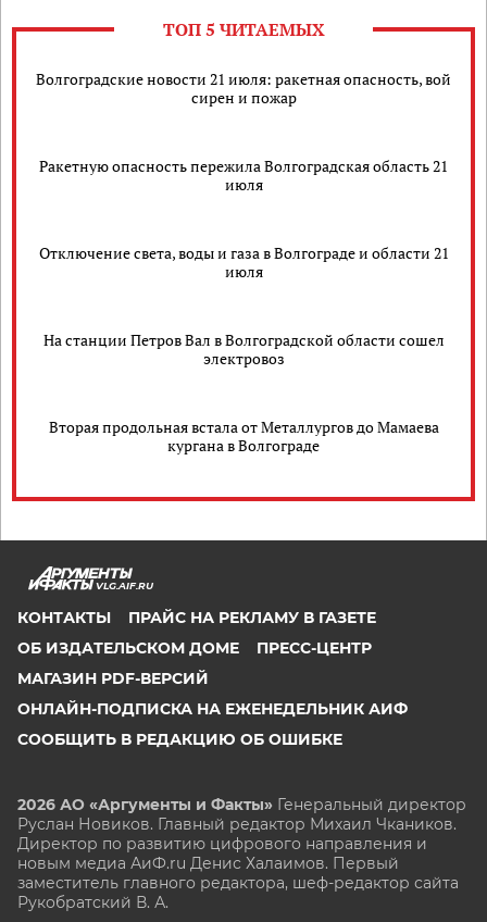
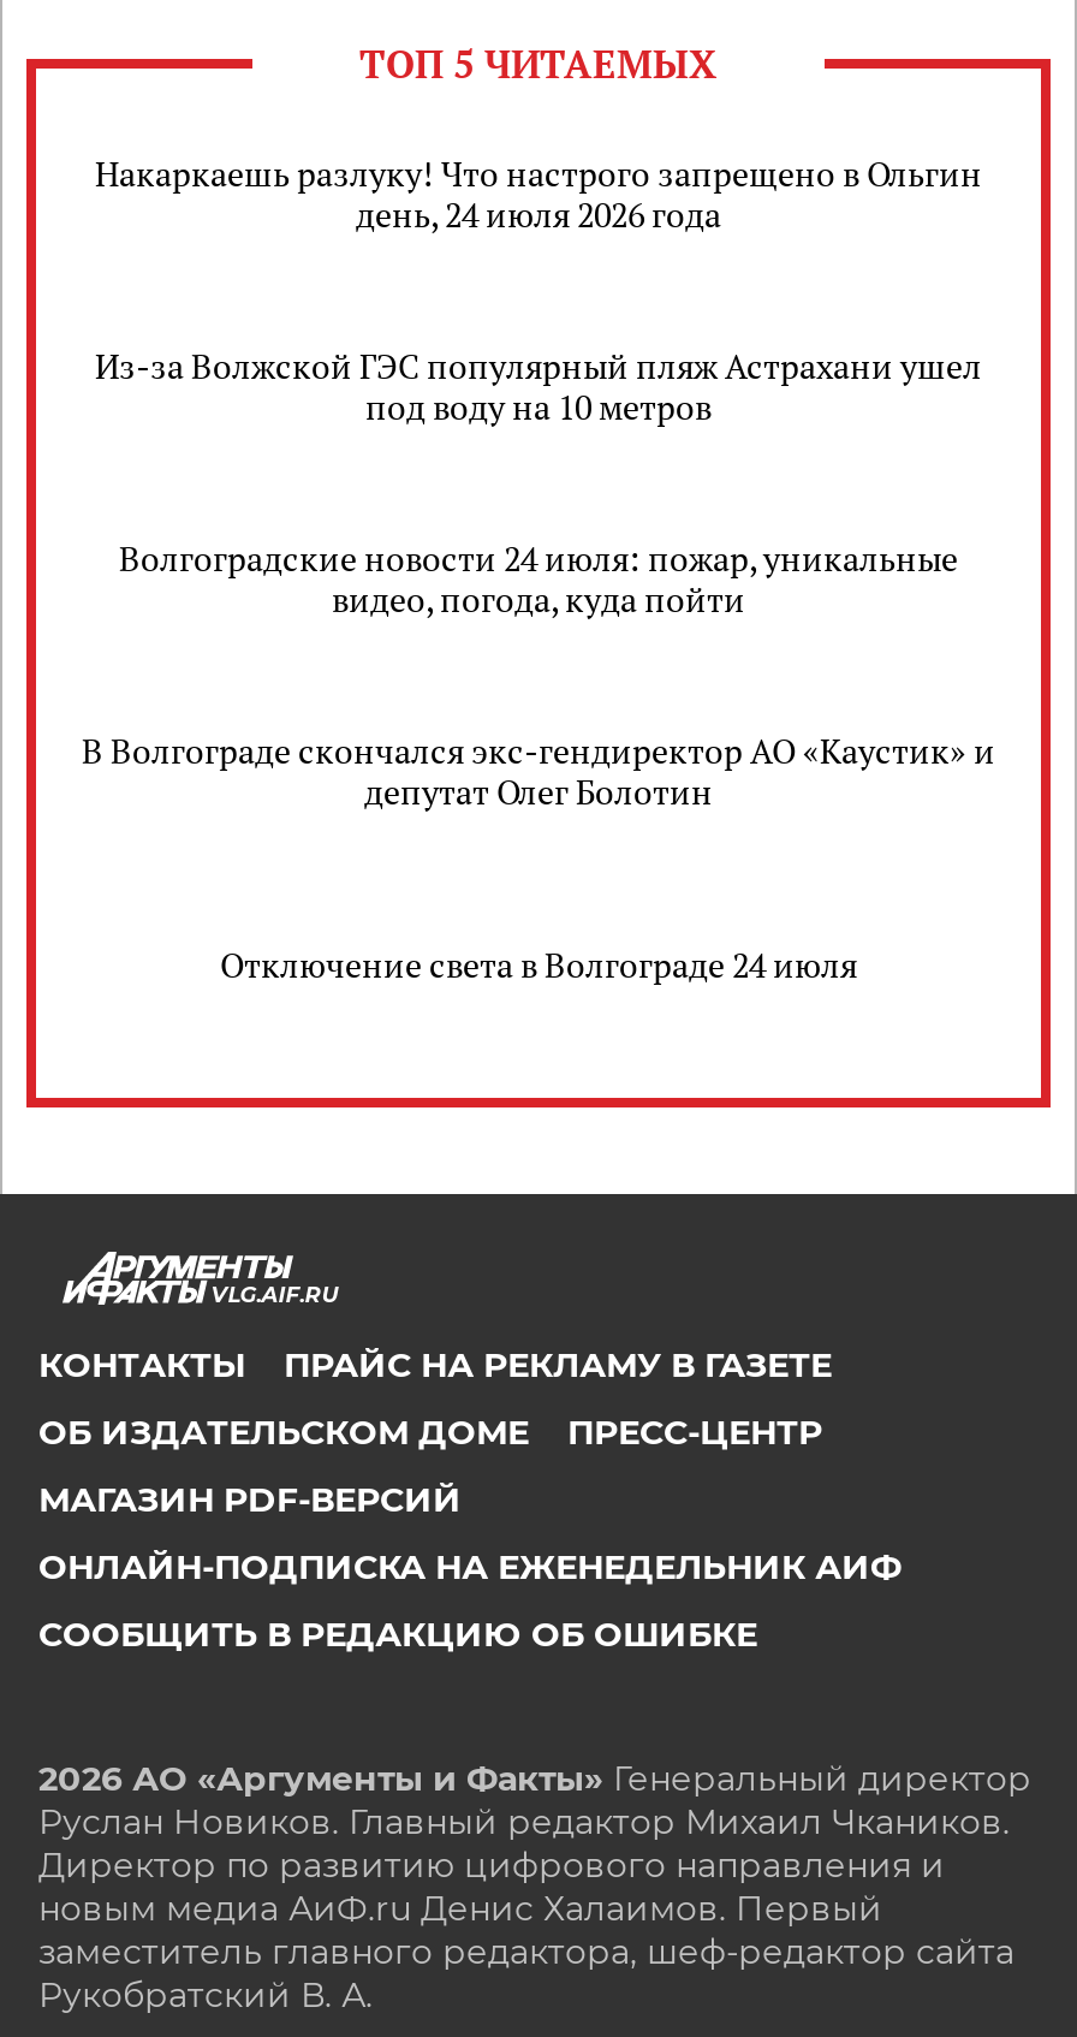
- Волгоградские новости 21 июля: ракетная опасность, вой
- сирен и пожар
+ Накаркаешь разлуку! Что настрого запрещено в Ольгин
+ день, 24 июля 2026 года

- Ракетную опасность пережила Волгоградская область 21
- июля
+ Из-за Волжской ГЭС популярный пляж Астрахани ушел
+ под воду на 10 метров

- Отключение света, воды и газа в Волгограде и области 21
- июля
+ Волгоградские новости 24 июля: пожар, уникальные
+ видео, погода, куда пойти

- На станции Петров Вал в Волгоградской области сошел
- электровоз
+ В Волгограде скончался экс-гендиректор АО «Каустик» и
+ депутат Олег Болотин

- Вторая продольная встала от Металлургов до Мамаева
- кургана в Волгограде
+ Отключение света в Волгограде 24 июля
